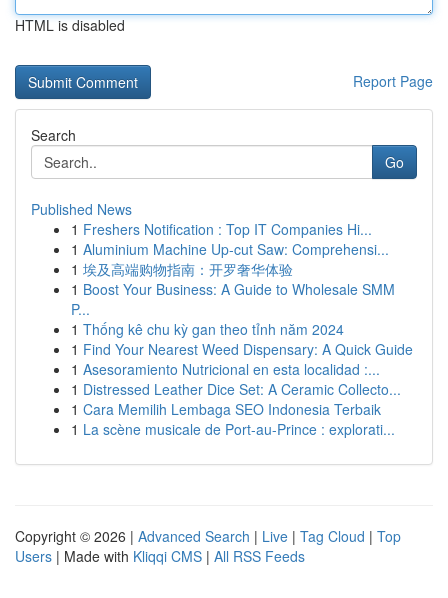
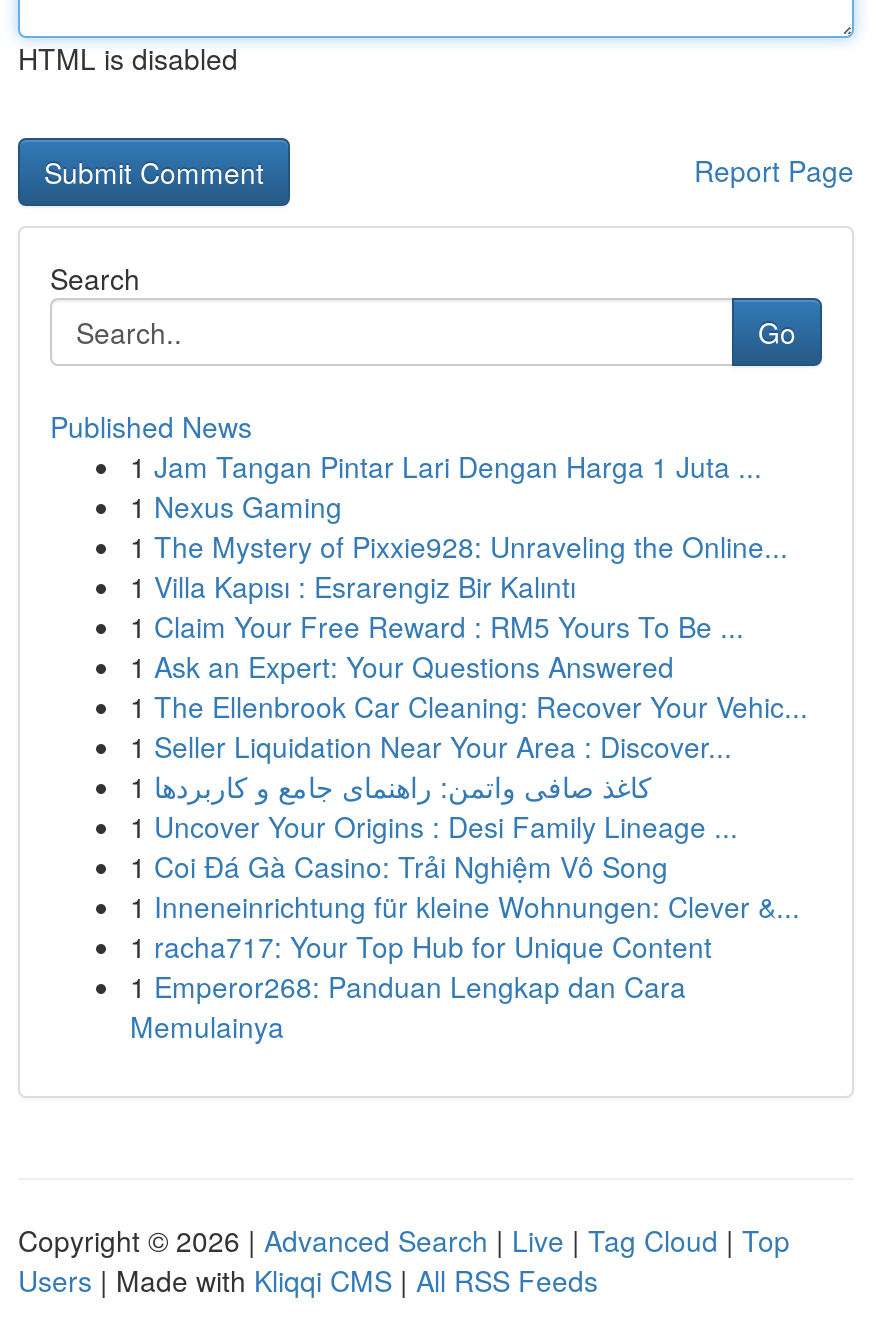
- 1 Freshers Notification : Top IT Companies Hi...
- 1 Aluminium Machine Up-cut Saw: Comprehensi...
- 1 埃及高端购物指南：开罗奢华体验
- 1 Boost Your Business: A Guide to Wholesale SMM
- P...
- 1 Thống kê chu kỳ gan theo tỉnh năm 2024
- 1 Find Your Nearest Weed Dispensary: A Quick Guide
- 1 Asesoramiento Nutricional en esta localidad :...
- 1 Distressed Leather Dice Set: A Ceramic Collecto...
- 1 Cara Memilih Lembaga SEO Indonesia Terbaik
- 1 La scène musicale de Port-au-Prince : explorati...
+ 1 Jam Tangan Pintar Lari Dengan Harga 1 Juta ...
+ 1 Nexus Gaming
+ 1 The Mystery of Pixxie928: Unraveling the Online...
+ 1 Villa Kapısı : Esrarengiz Bir Kalıntı
+ 1 Claim Your Free Reward : RM5 Yours To Be ...
+ 1 Ask an Expert: Your Questions Answered
+ 1 The Ellenbrook Car Cleaning: Recover Your Vehic...
+ 1 Seller Liquidation Near Your Area : Discover...
+ 1 کاغذ صافی واتمن: راهنمای جامع و کاربردها
+ 1 Uncover Your Origins : Desi Family Lineage ...
+ 1 Coi Đá Gà Casino: Trải Nghiệm Vô Song
+ 1 Inneneinrichtung für kleine Wohnungen: Clever &...
+ 1 racha717: Your Top Hub for Unique Content
+ 1 Emperor268: Panduan Lengkap dan Cara
+ Memulainya
